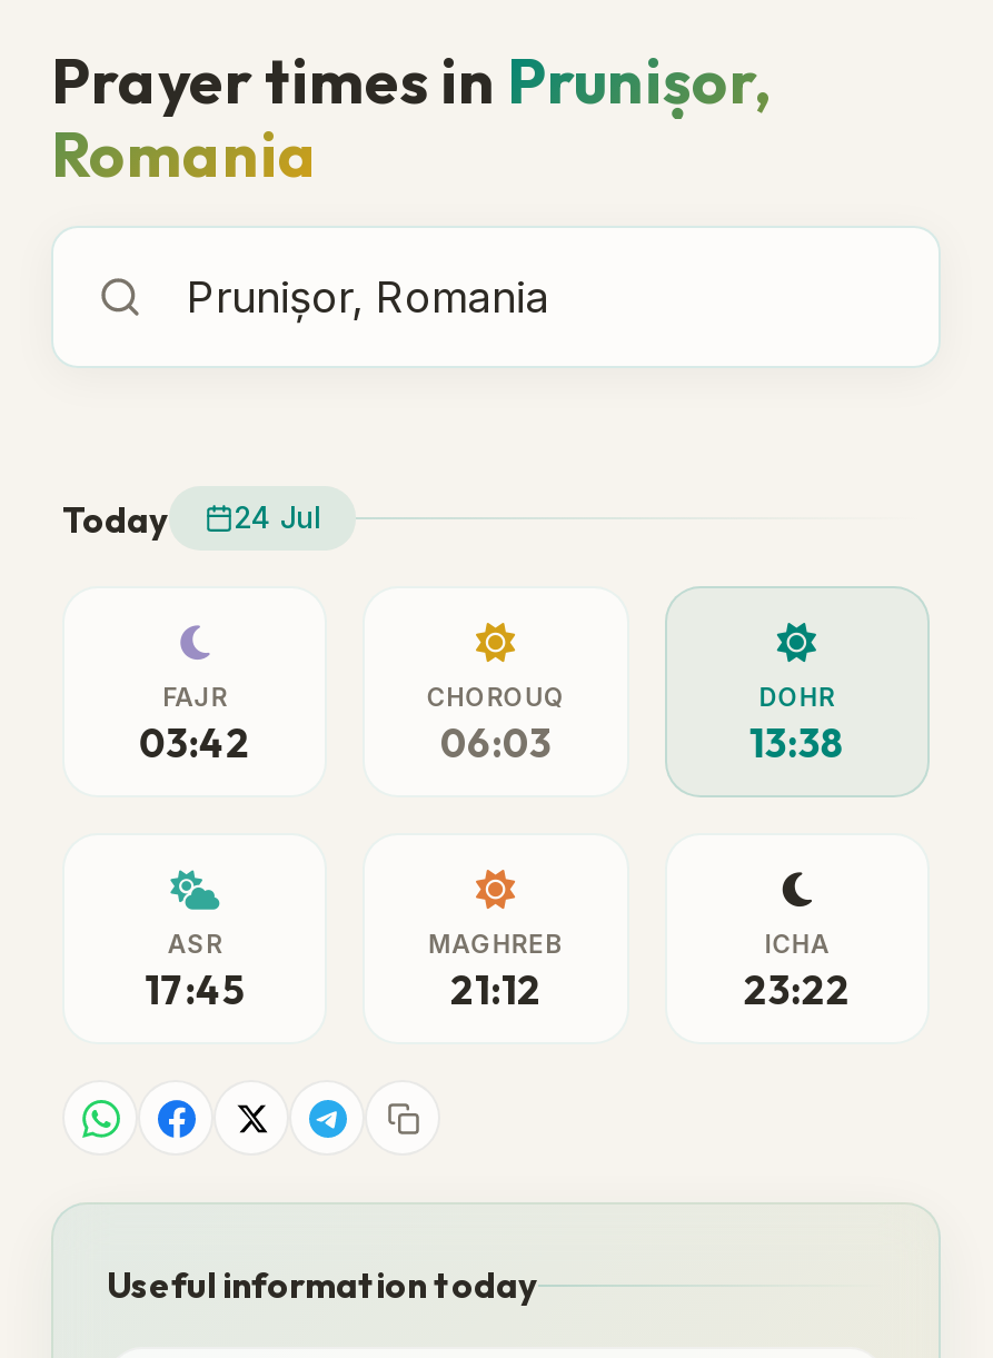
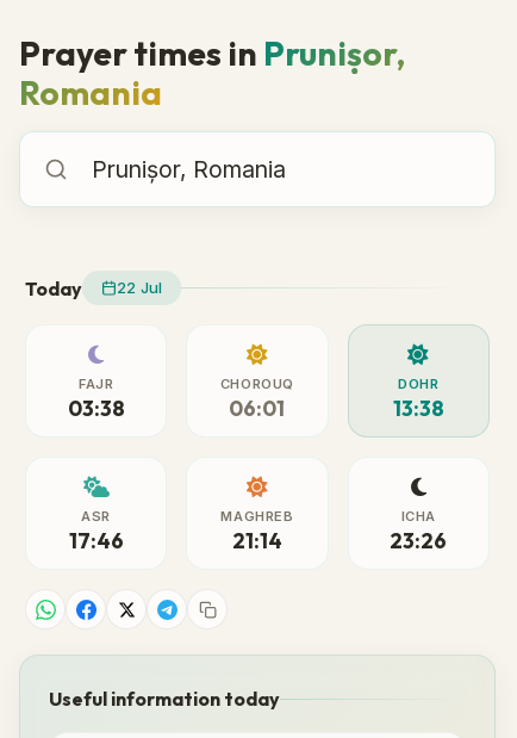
- Today 24 Jul
+ Today 22 Jul

- 03:42
+ 03:38

- 06:03
+ 06:01

- 17:45
+ 17:46

- 21:12
+ 21:14

- 23:22
+ 23:26
